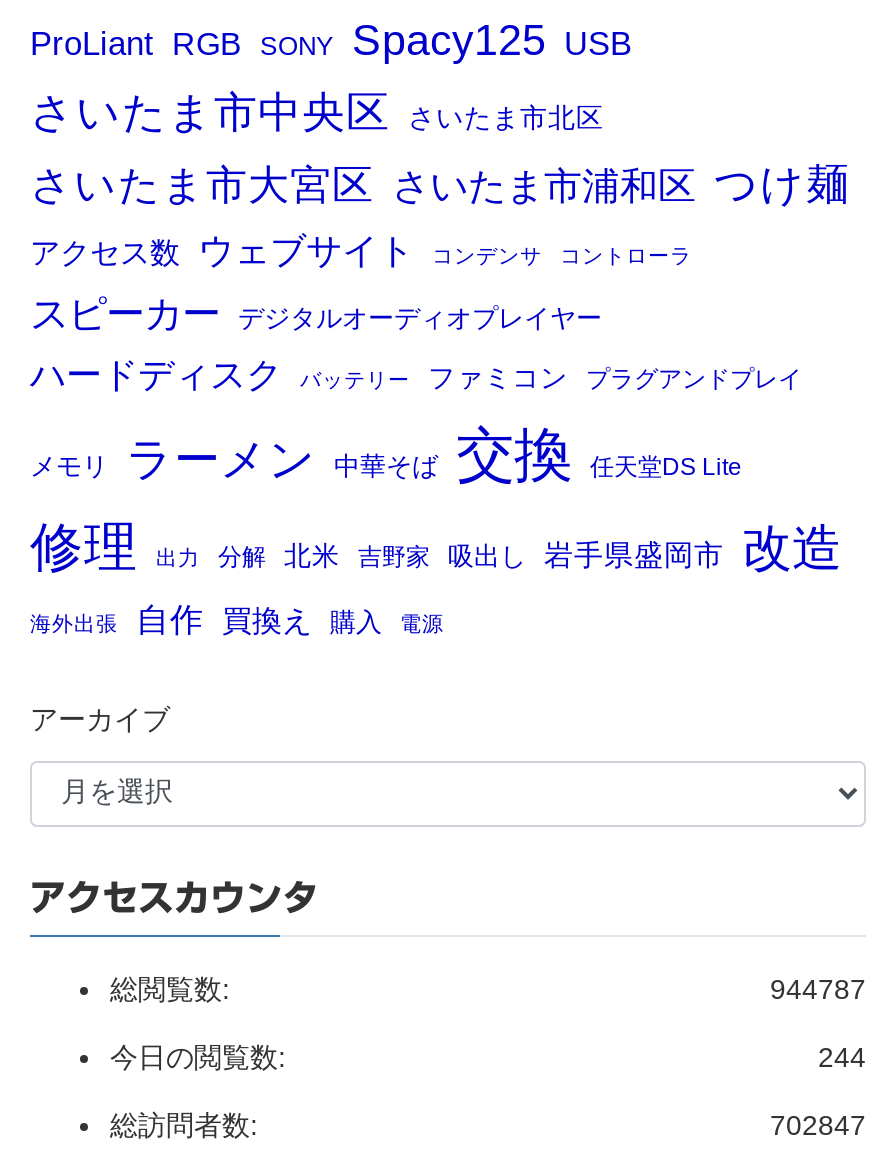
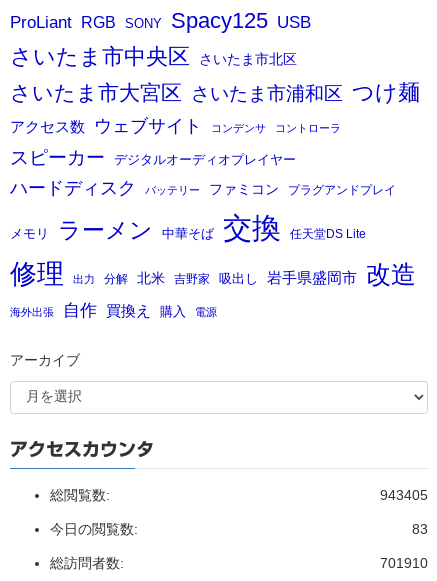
- 944787
+ 943405

- 244
+ 83

- 702847
+ 701910
